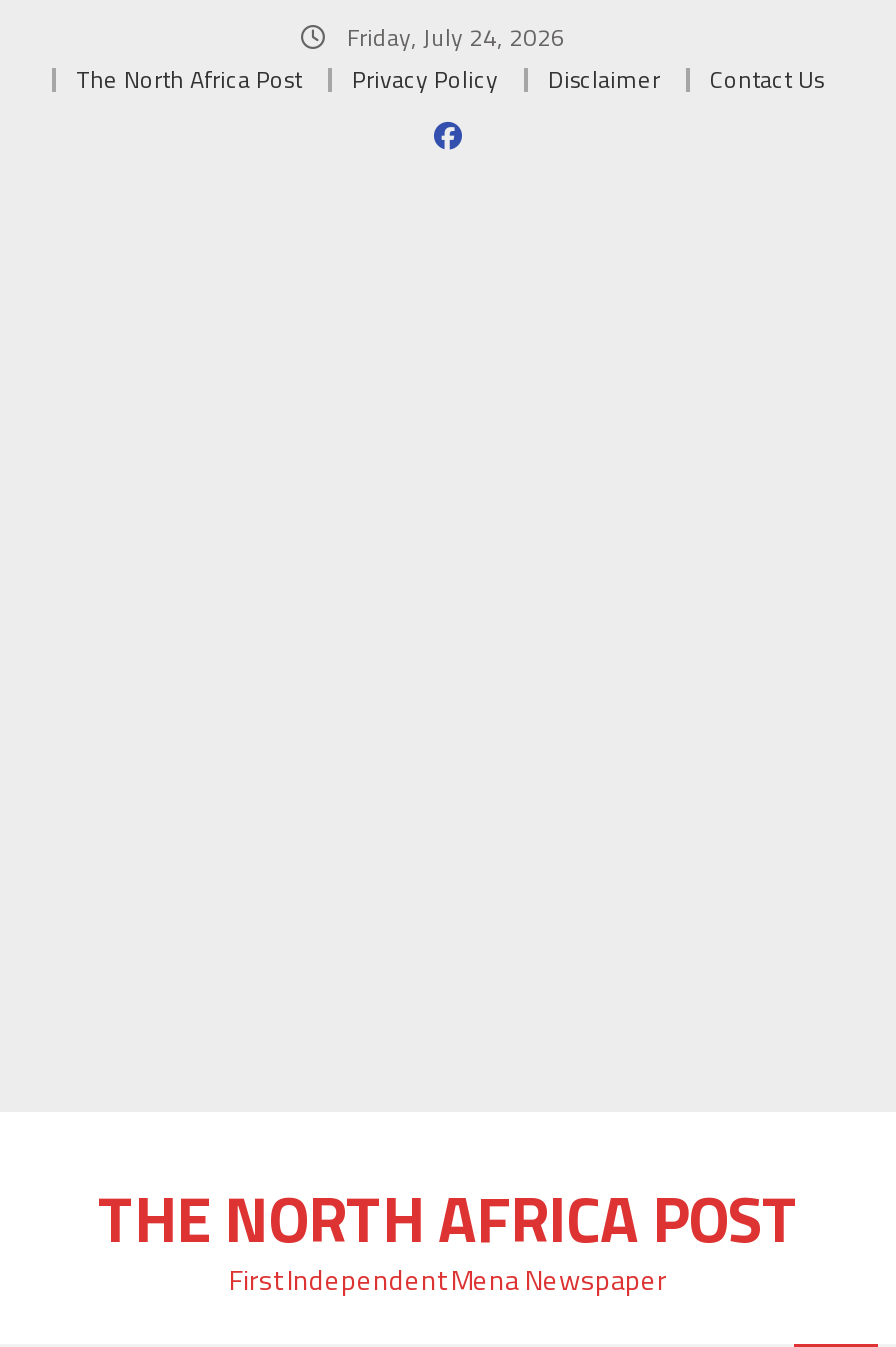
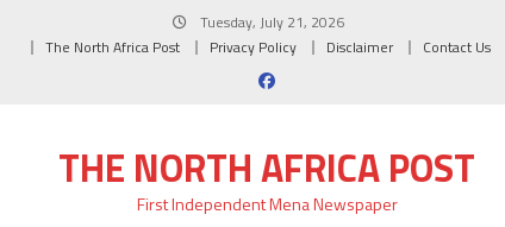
- Friday, July 24, 2026
+ Tuesday, July 21, 2026
